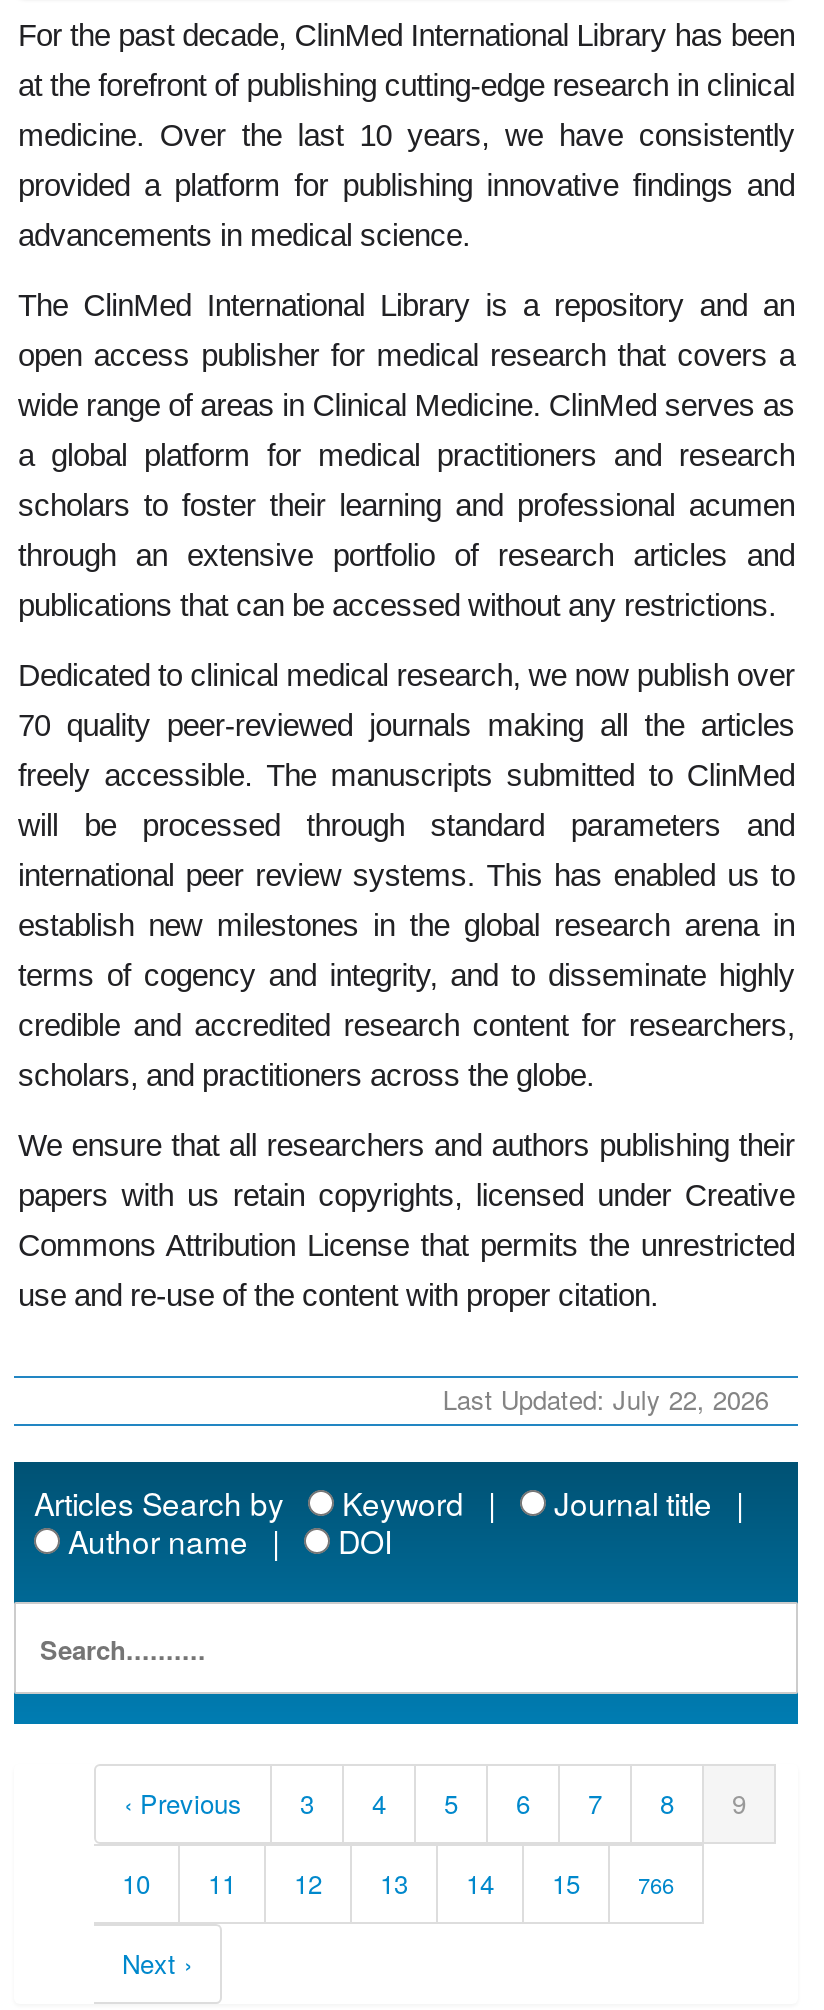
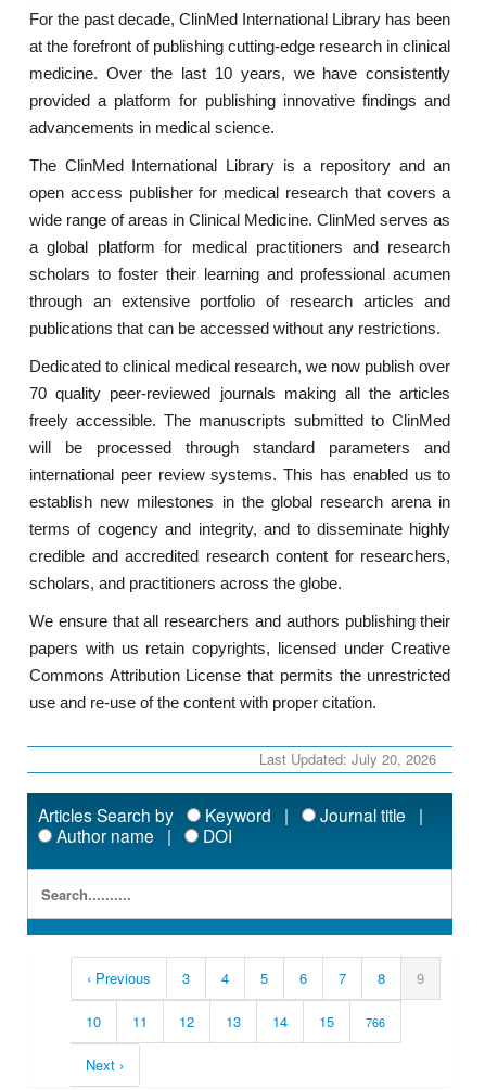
- Last Updated: July 22, 2026
+ Last Updated: July 20, 2026
